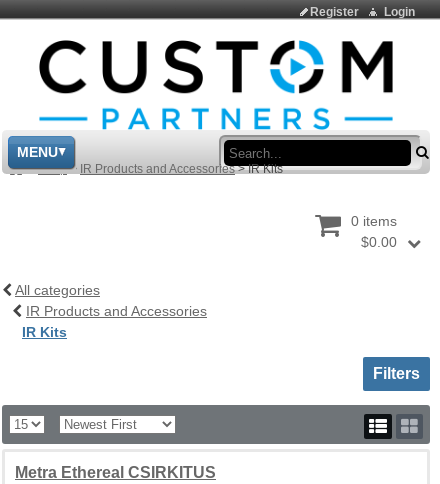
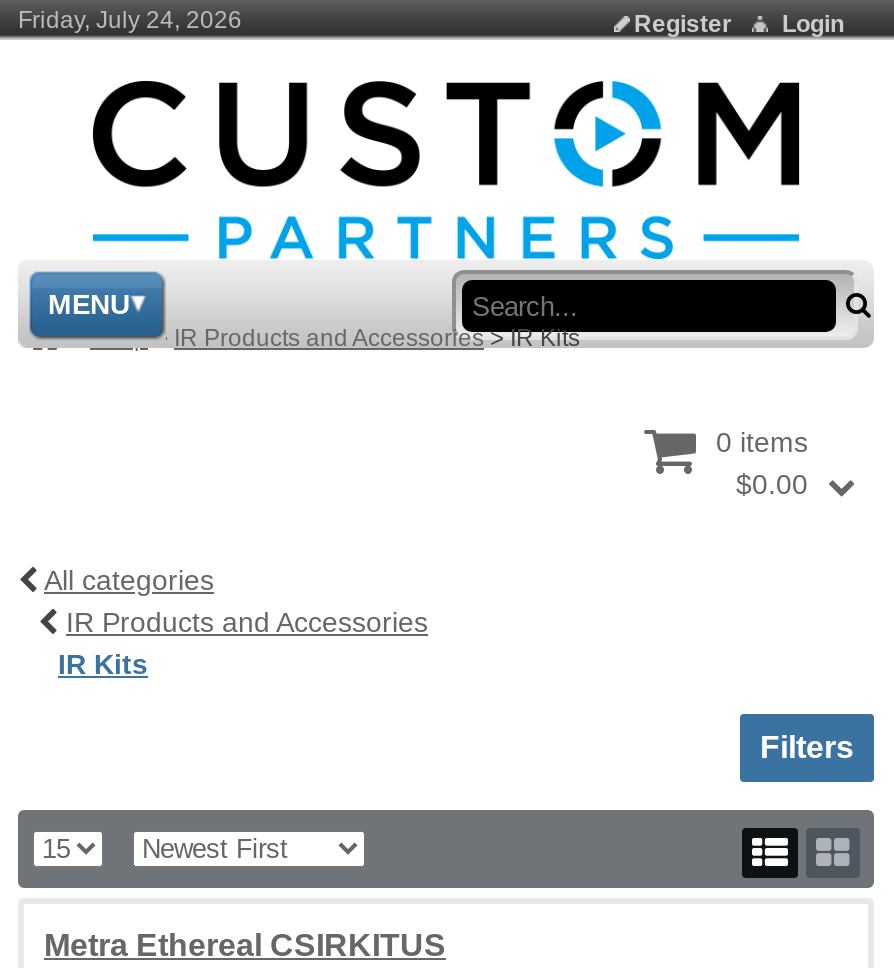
+ Friday, July 24, 2026
